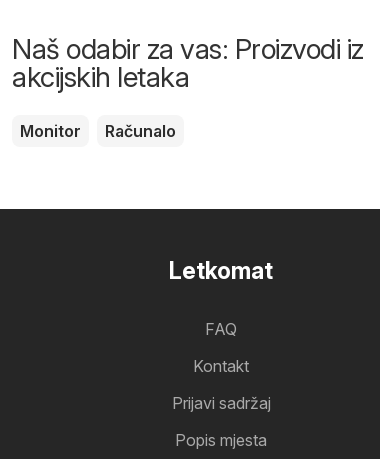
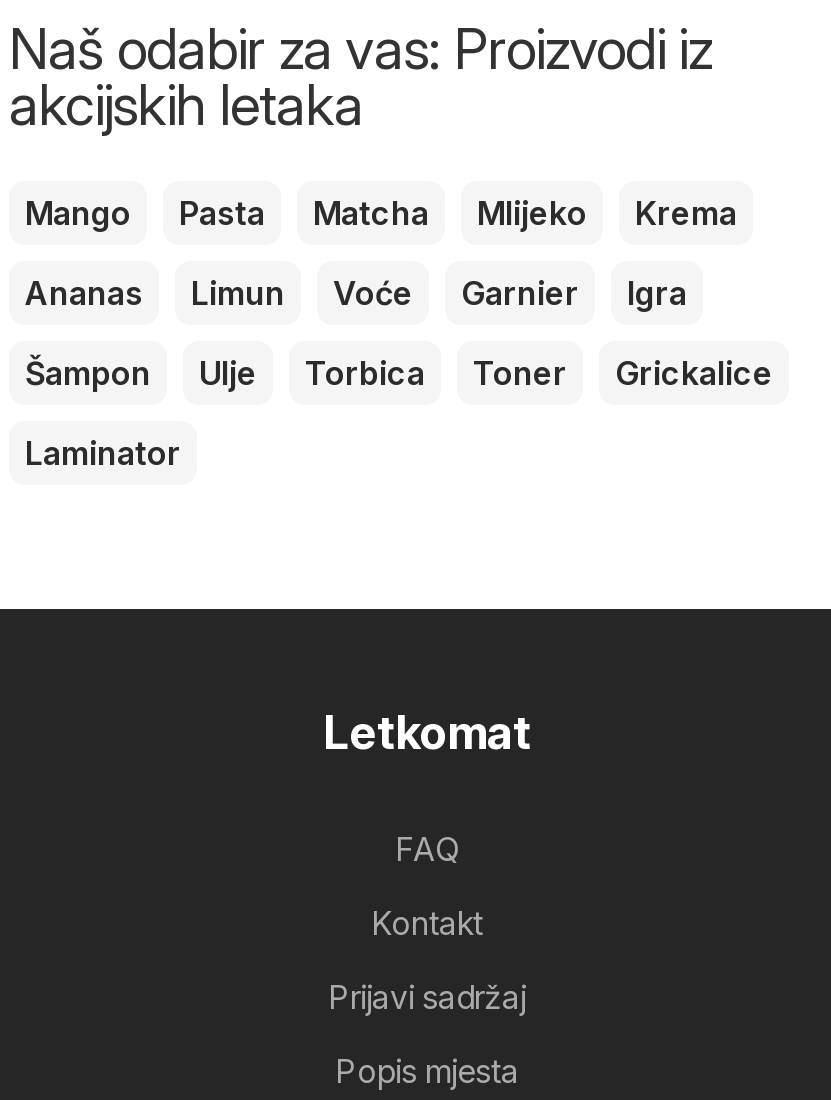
- Monitor
- Računalo
+ Mango
+ Pasta
+ Matcha
+ Mlijeko
+ Krema
+ Ananas
+ Limun
+ Voće
+ Garnier
+ Igra
+ Šampon
+ Ulje
+ Torbica
+ Toner
+ Grickalice
+ Laminator
